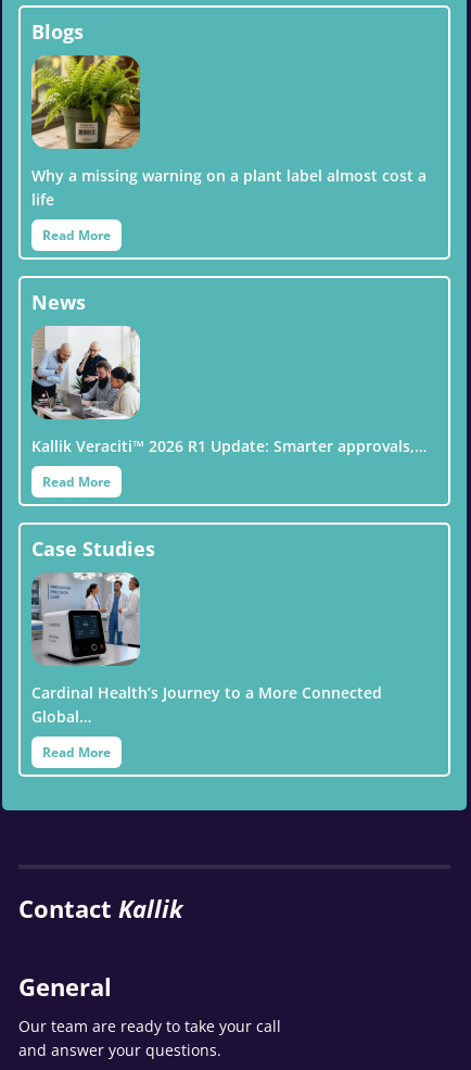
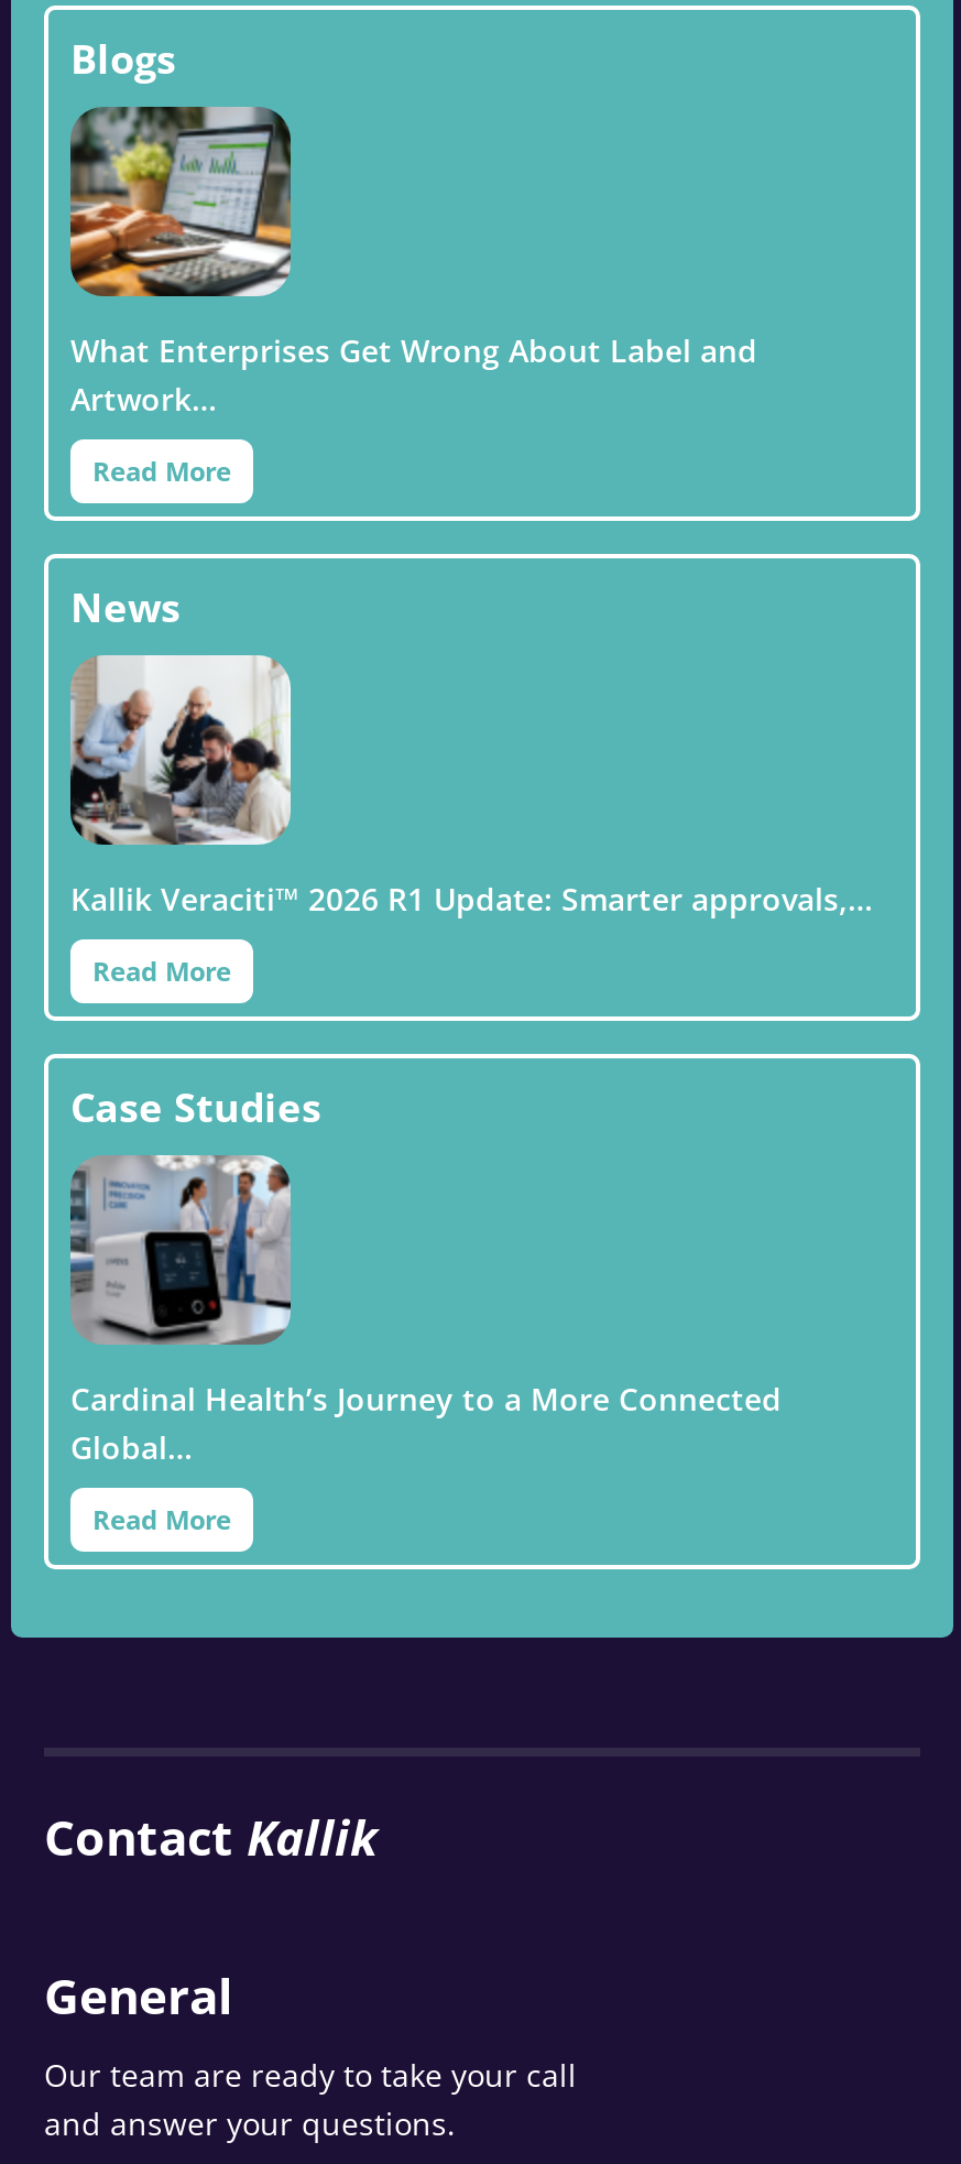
- [image]
- Why a missing warning on a plant label almost cost a
- life
+ [image]
+ What Enterprises Get Wrong About Label and
+ Artwork…
